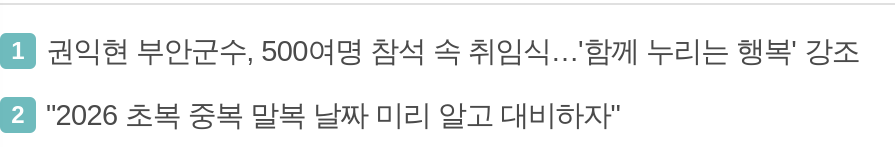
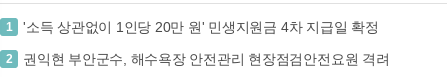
- 권익현 부안군수, 500여명 참석 속 취임식…'함께 누리는 행복' 강조
+ '소득 상관없이 1인당 20만 원' 민생지원금 4차 지급일 확정

- "2026 초복 중복 말복 날짜 미리 알고 대비하자"
+ 권익현 부안군수, 해수욕장 안전관리 현장점검안전요원 격려
